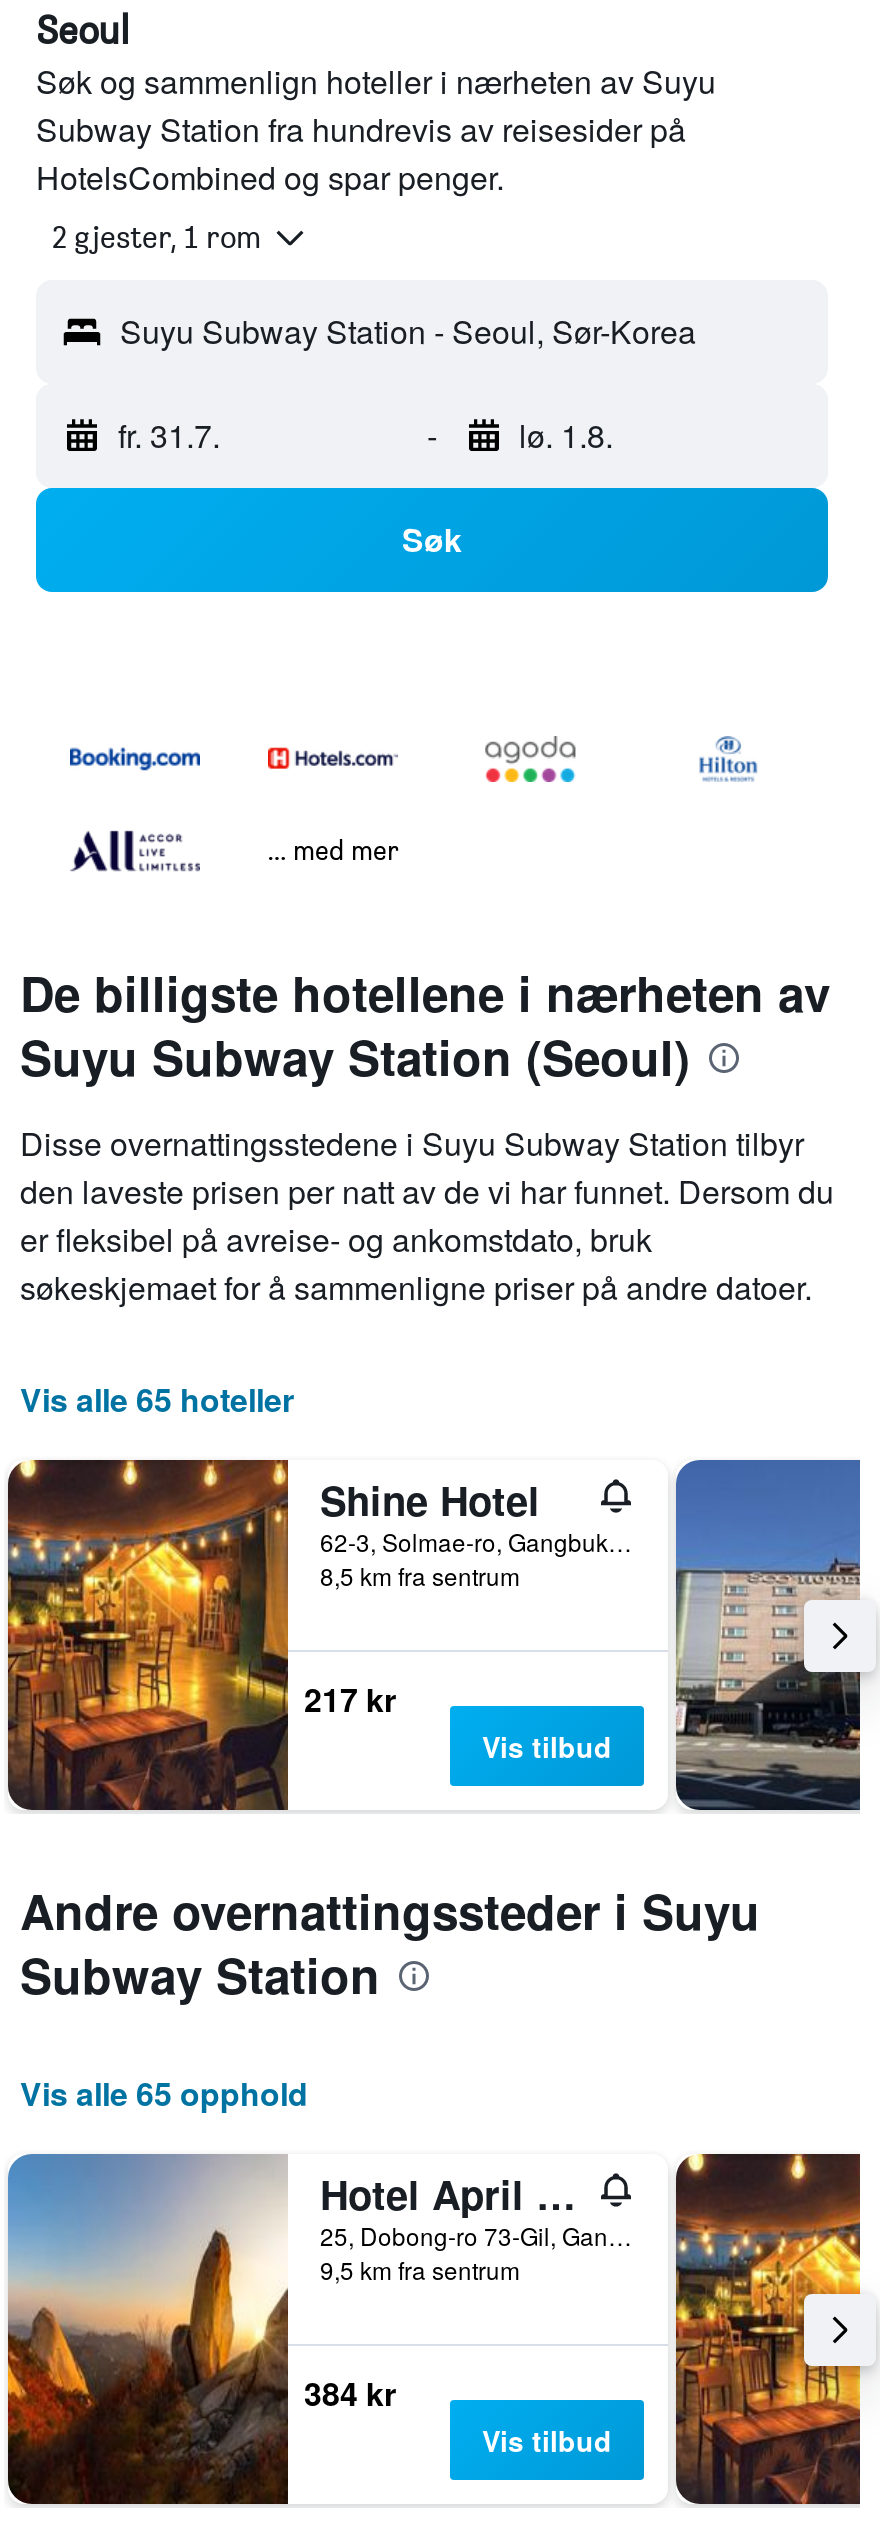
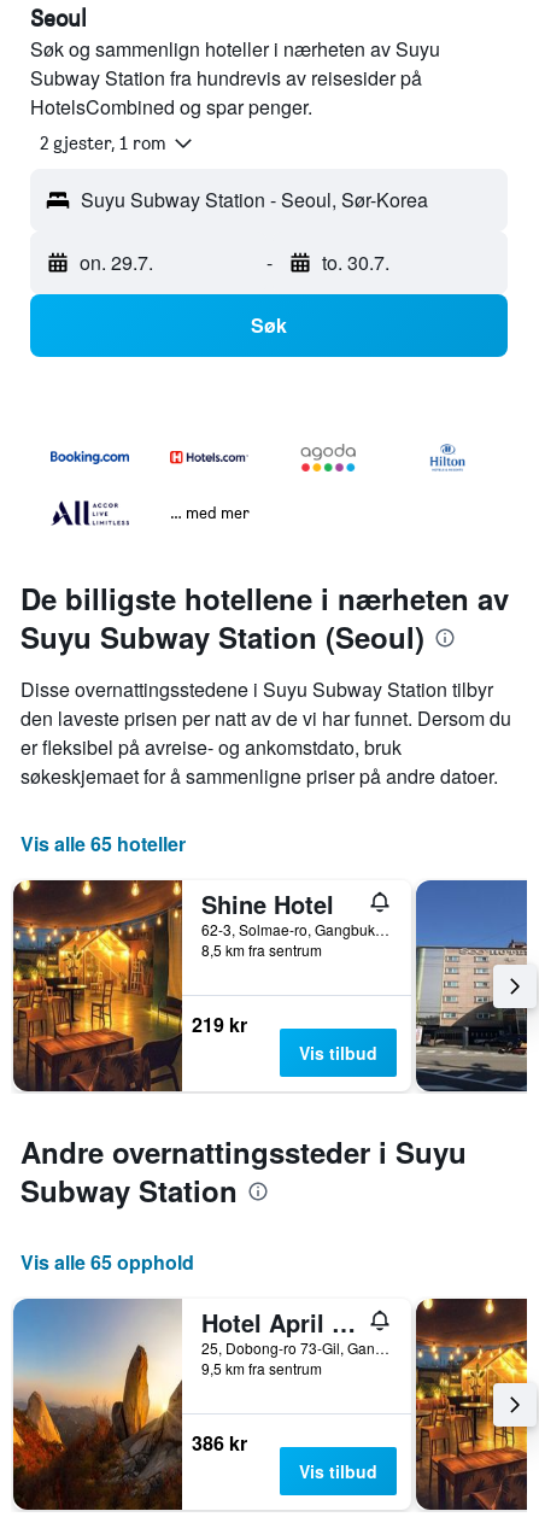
- fr. 31.7.
+ on. 29.7.

- lø. 1.8.
+ to. 30.7.

- 217 kr
+ 219 kr

- 384 kr
+ 386 kr
